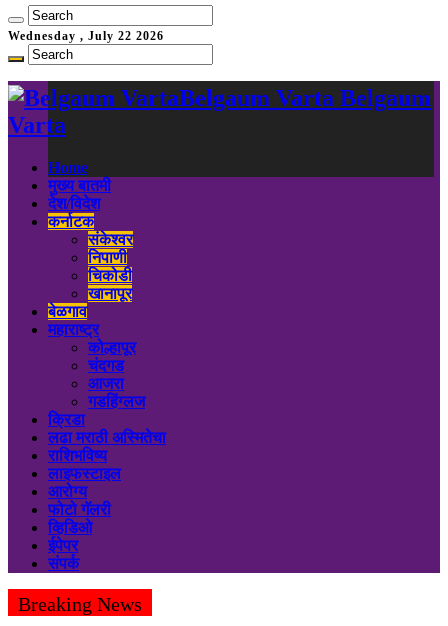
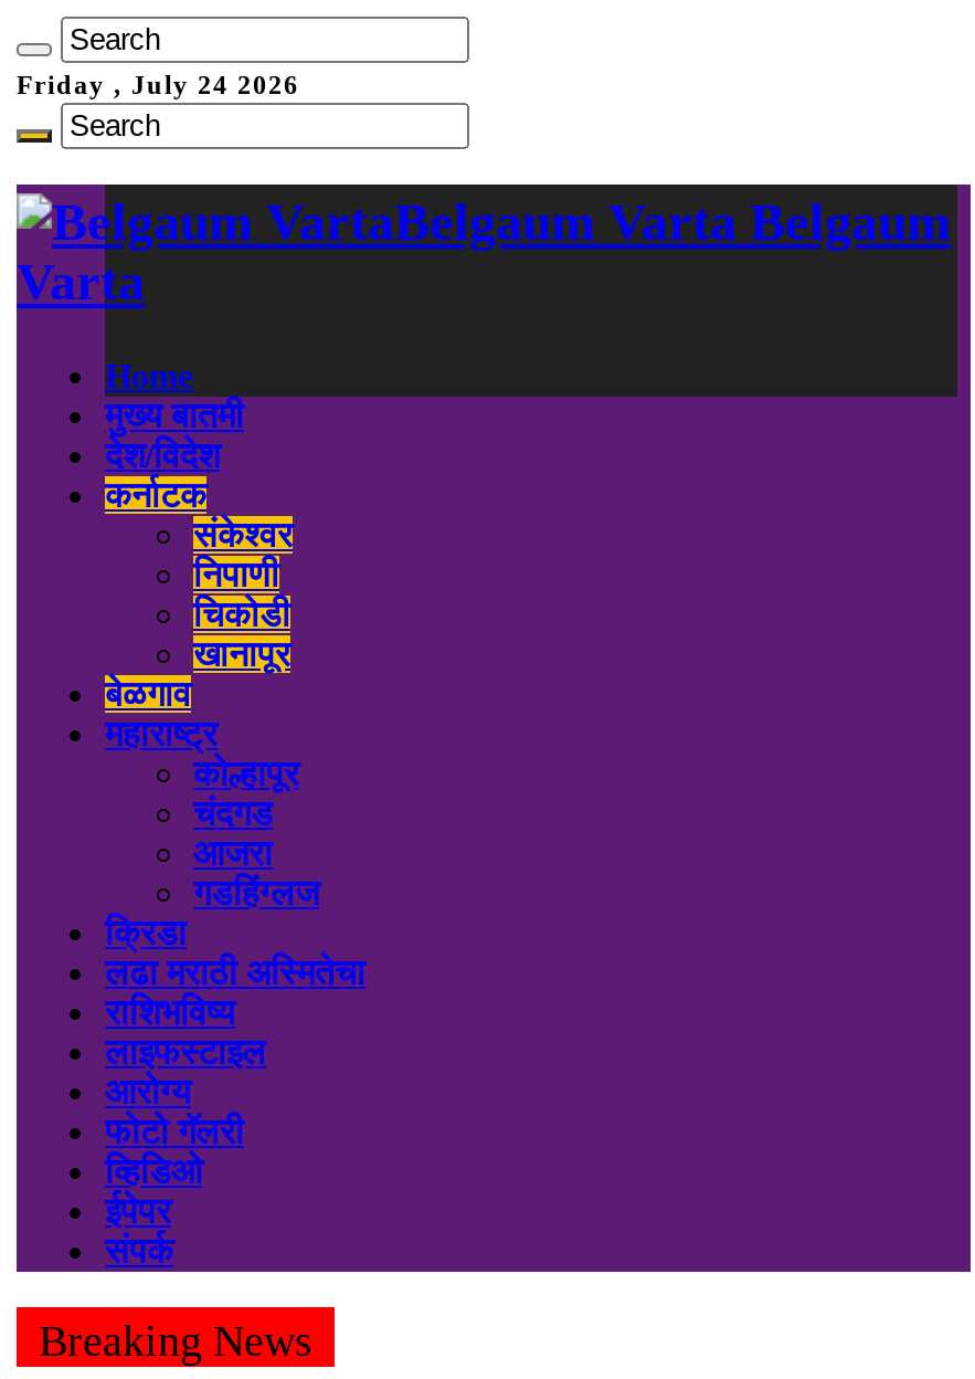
- Wednesday , July 22 2026
+ Friday , July 24 2026
